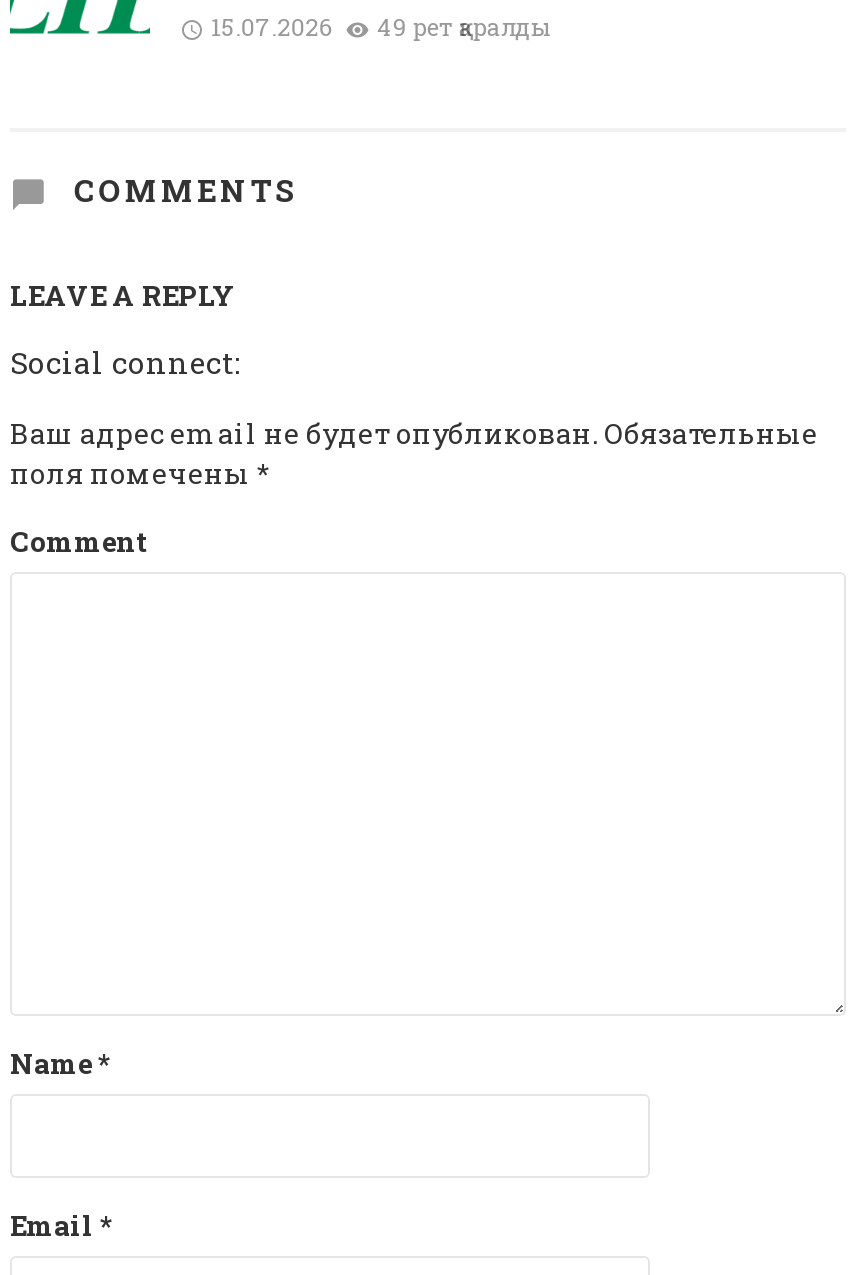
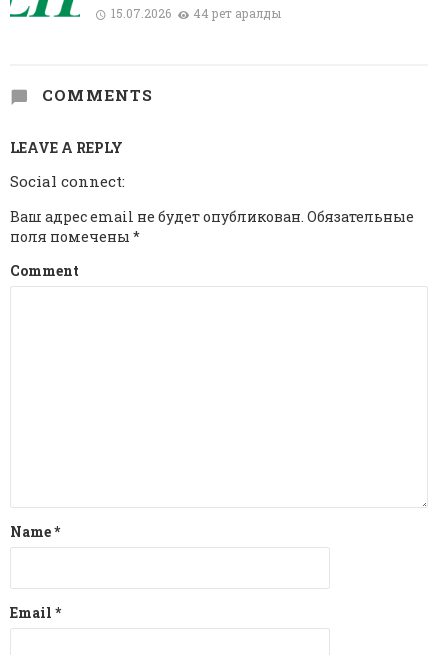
- 15.07.2026 49 рет қаралды
+ 15.07.2026 44 рет қаралды
